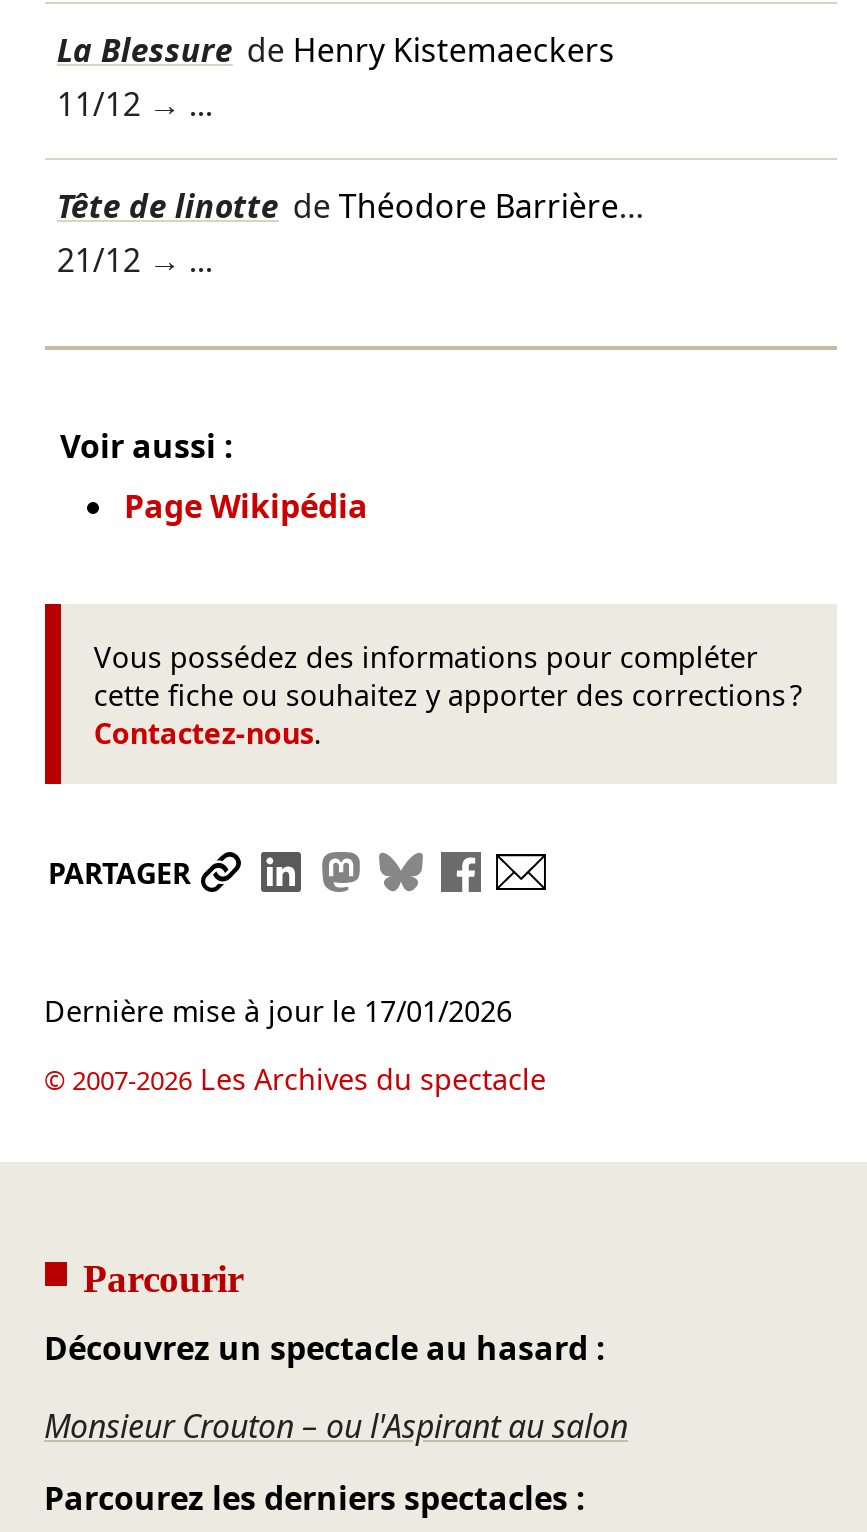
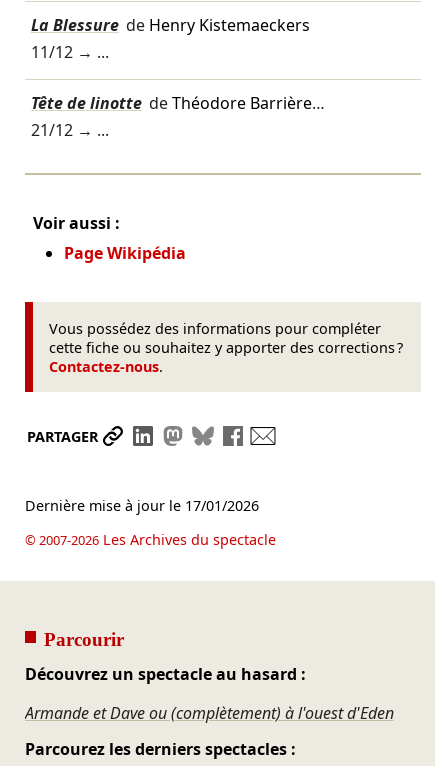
- Monsieur Crouton – ou l'Aspirant au salon
+ Armande et Dave ou (complètement) à l'ouest d'Eden
